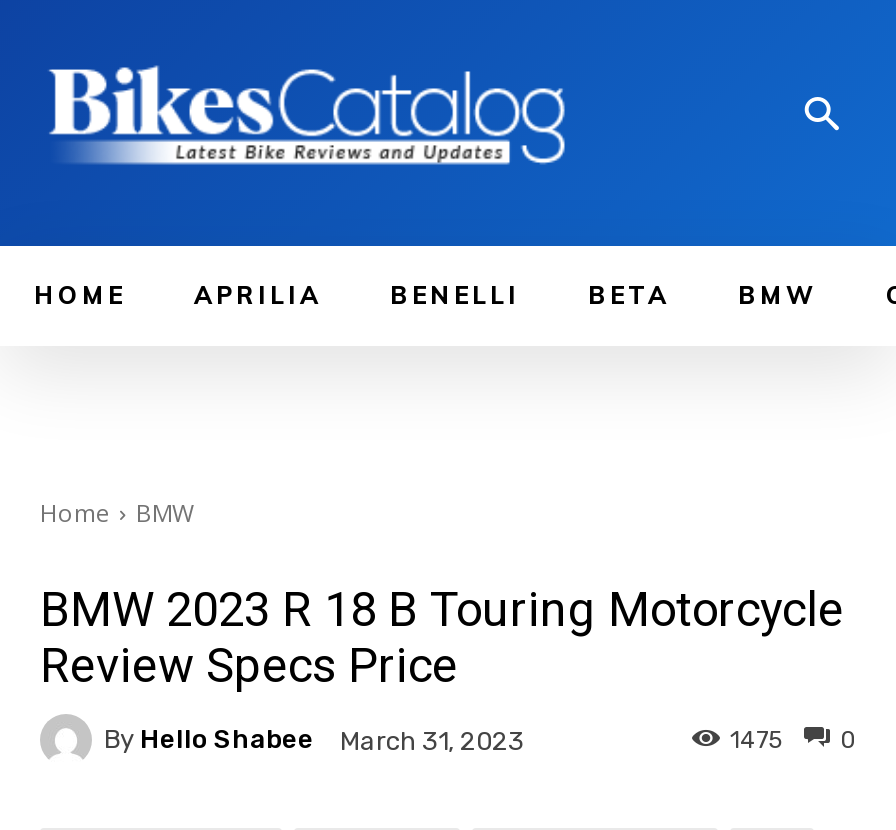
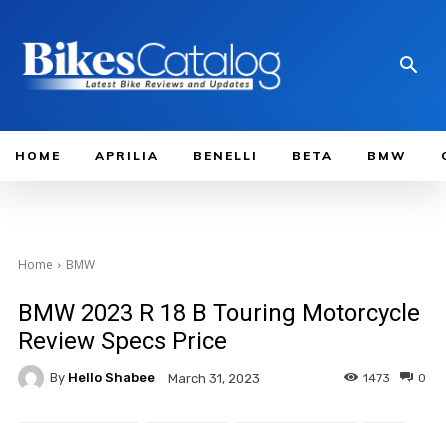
- 1475 0
+ 1473 0
